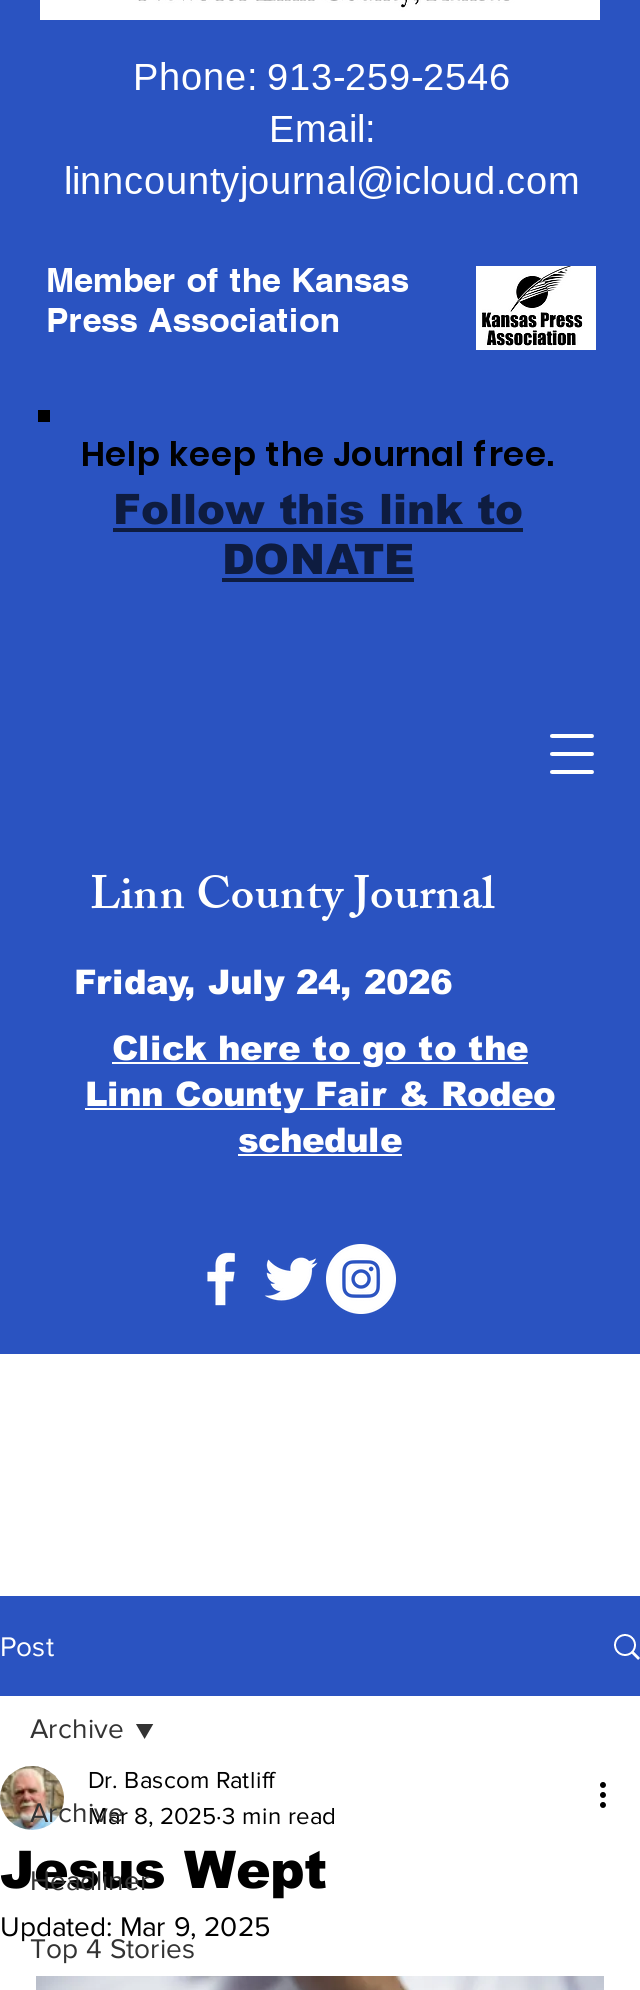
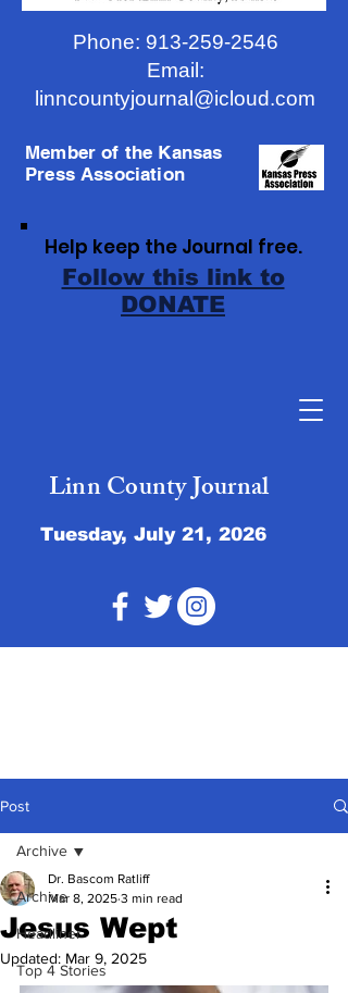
- Friday, July 24, 2026
- Click here to go to the
- Linn County Fair & Rodeo
- schedule
+ Tuesday, July 21, 2026
